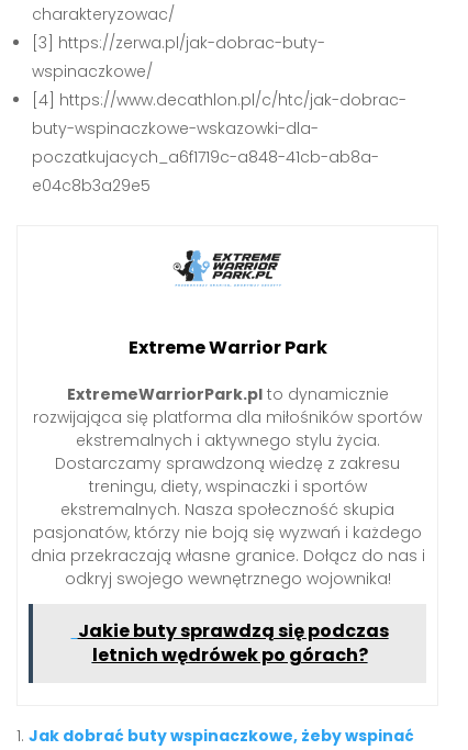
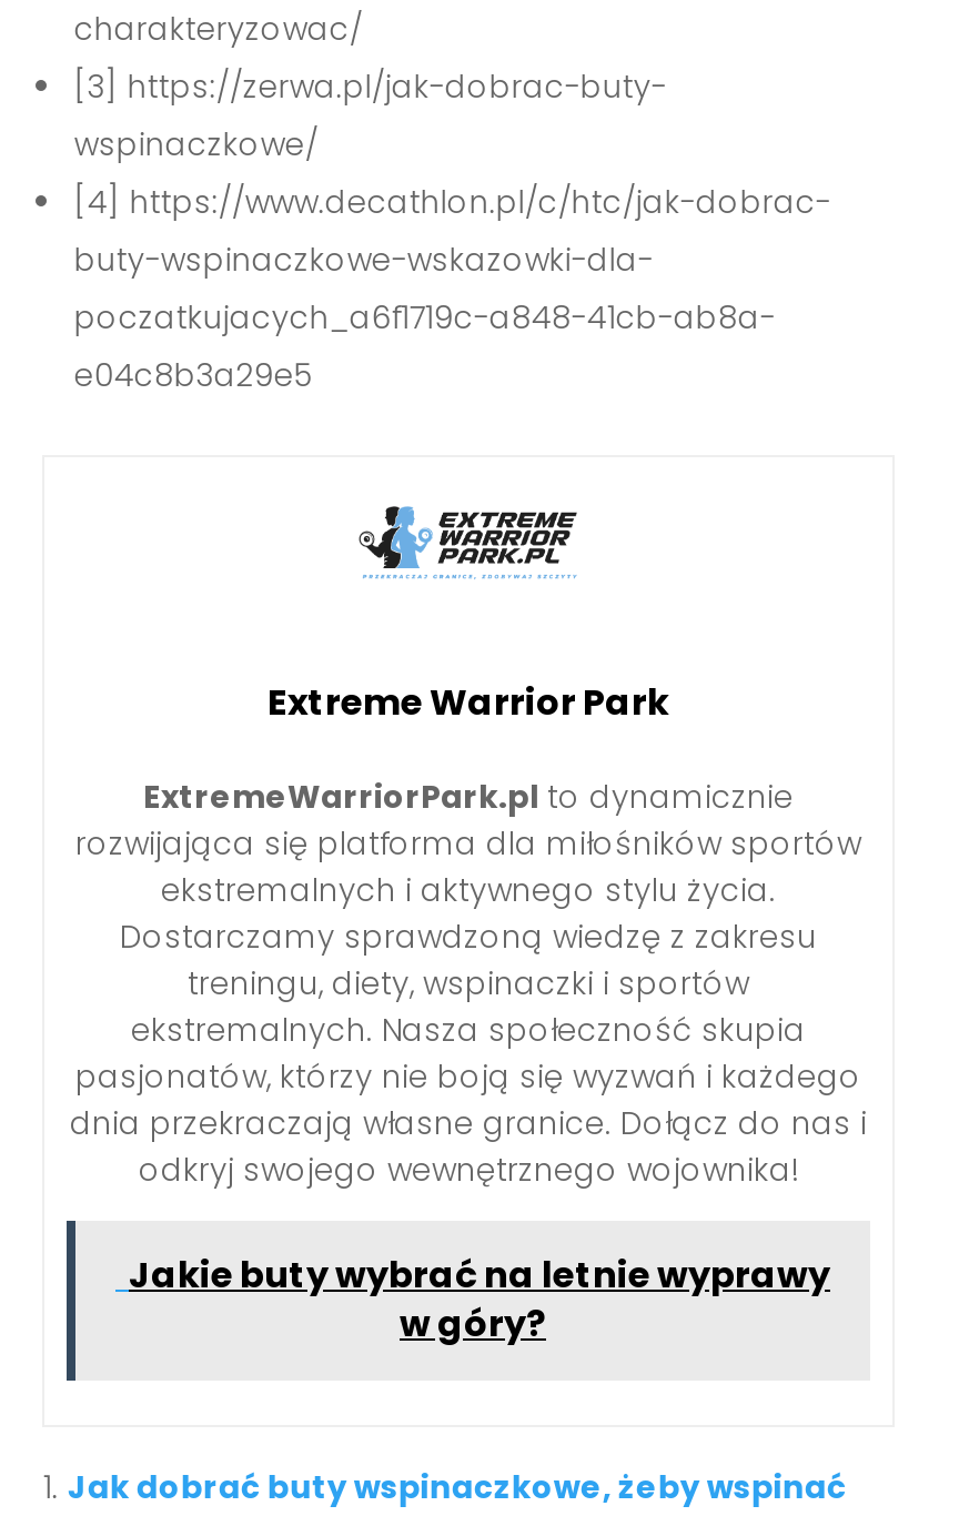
- Jakie buty sprawdzą się podczas
- letnich wędrówek po górach?
+ Jakie buty wybrać na letnie wyprawy
+ w góry?
